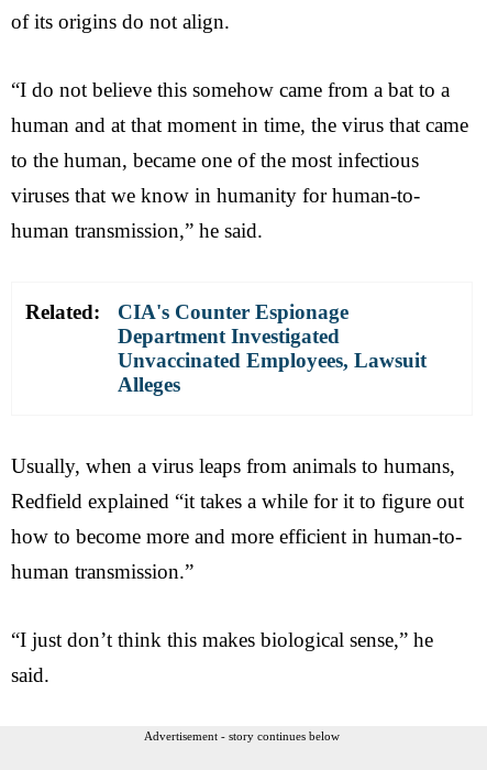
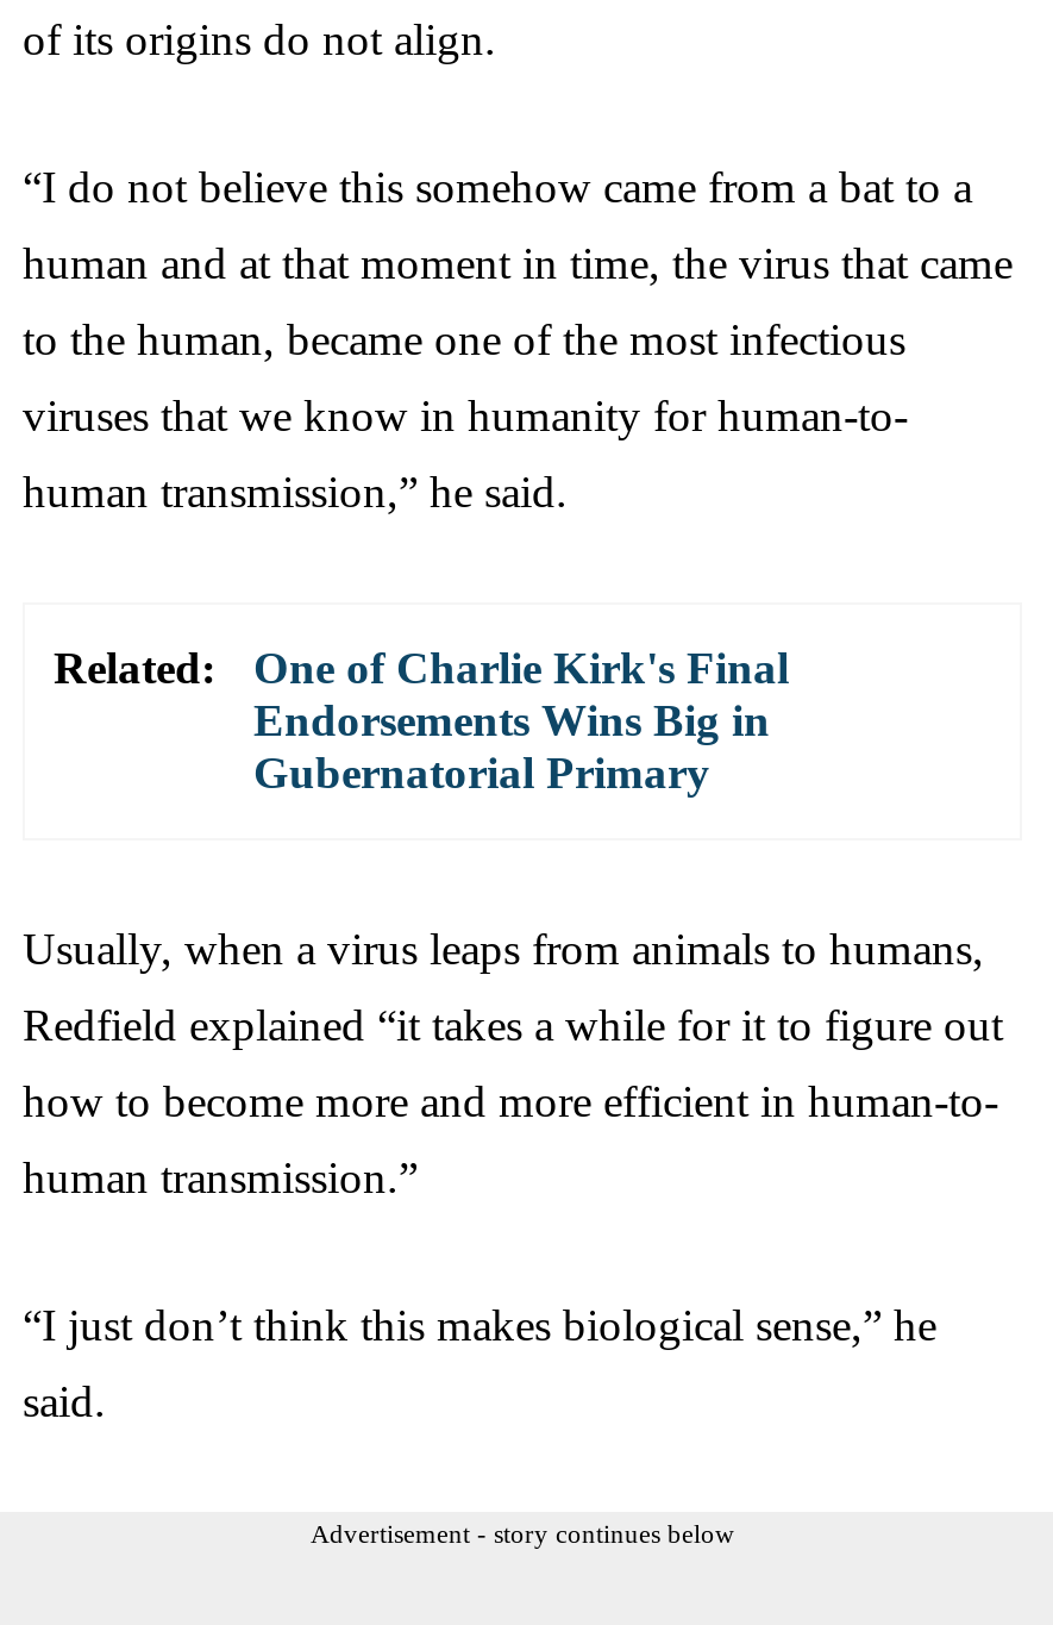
- CIA's Counter Espionage
- Department Investigated
- Unvaccinated Employees, Lawsuit
- Alleges
+ One of Charlie Kirk's Final
+ Endorsements Wins Big in
+ Gubernatorial Primary
